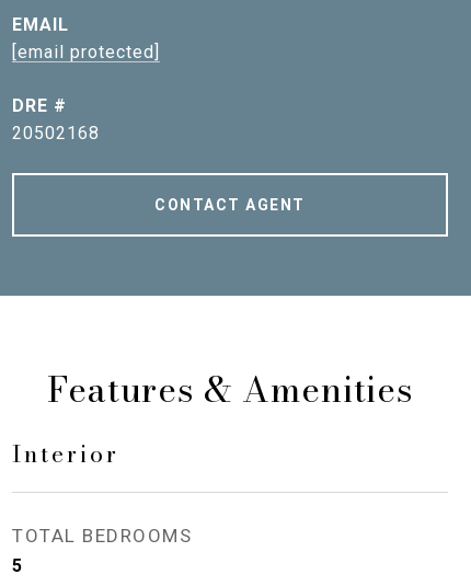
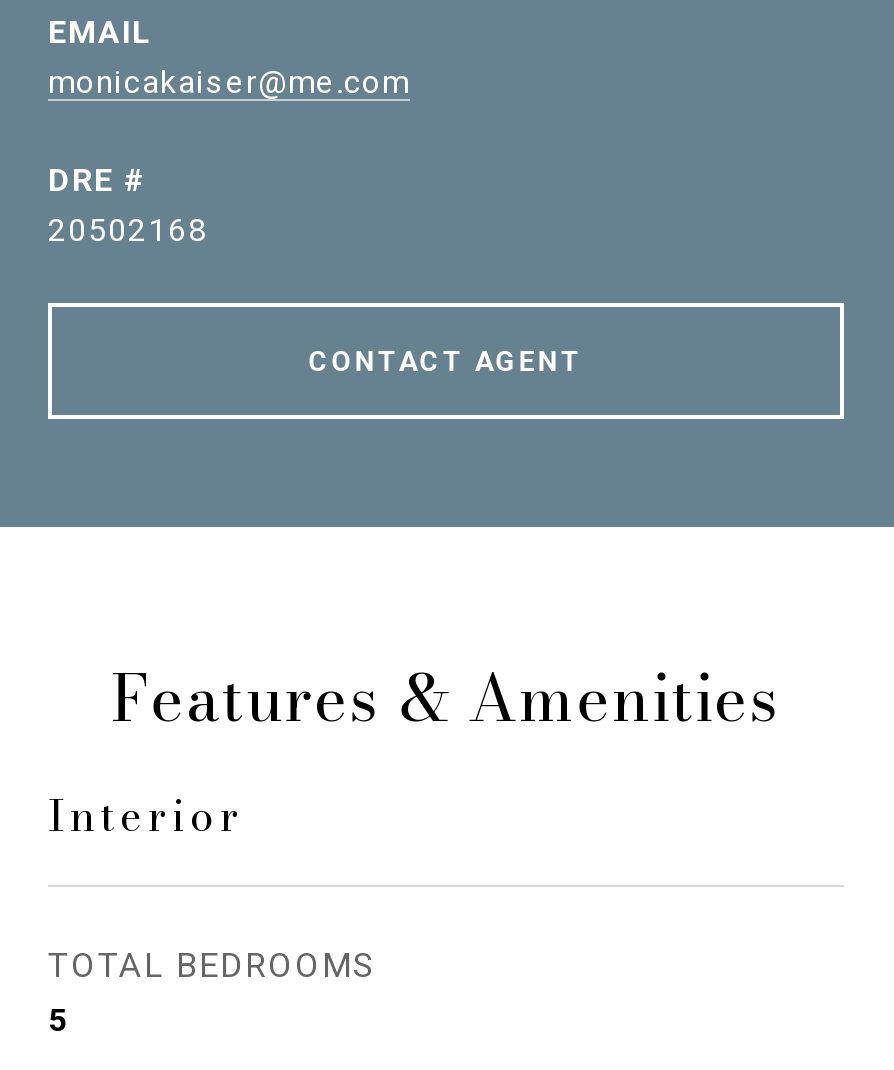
- [email protected]
+ monicakaiser@me.com
